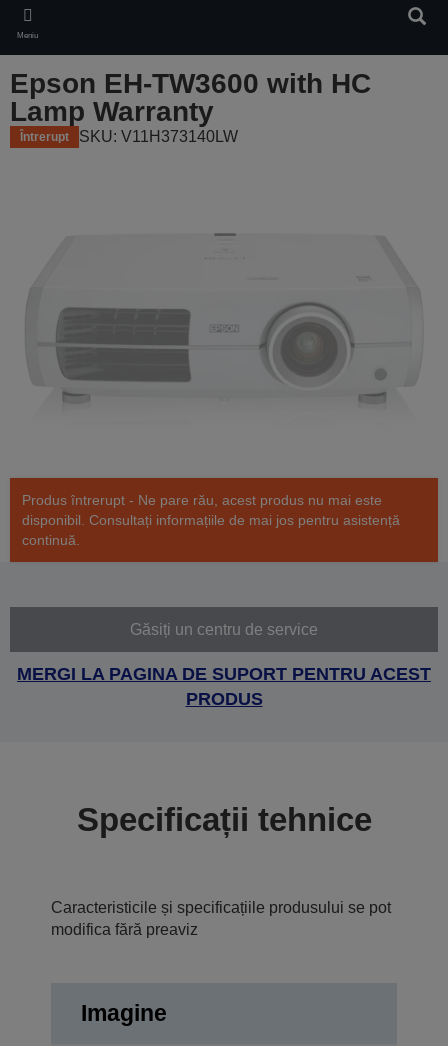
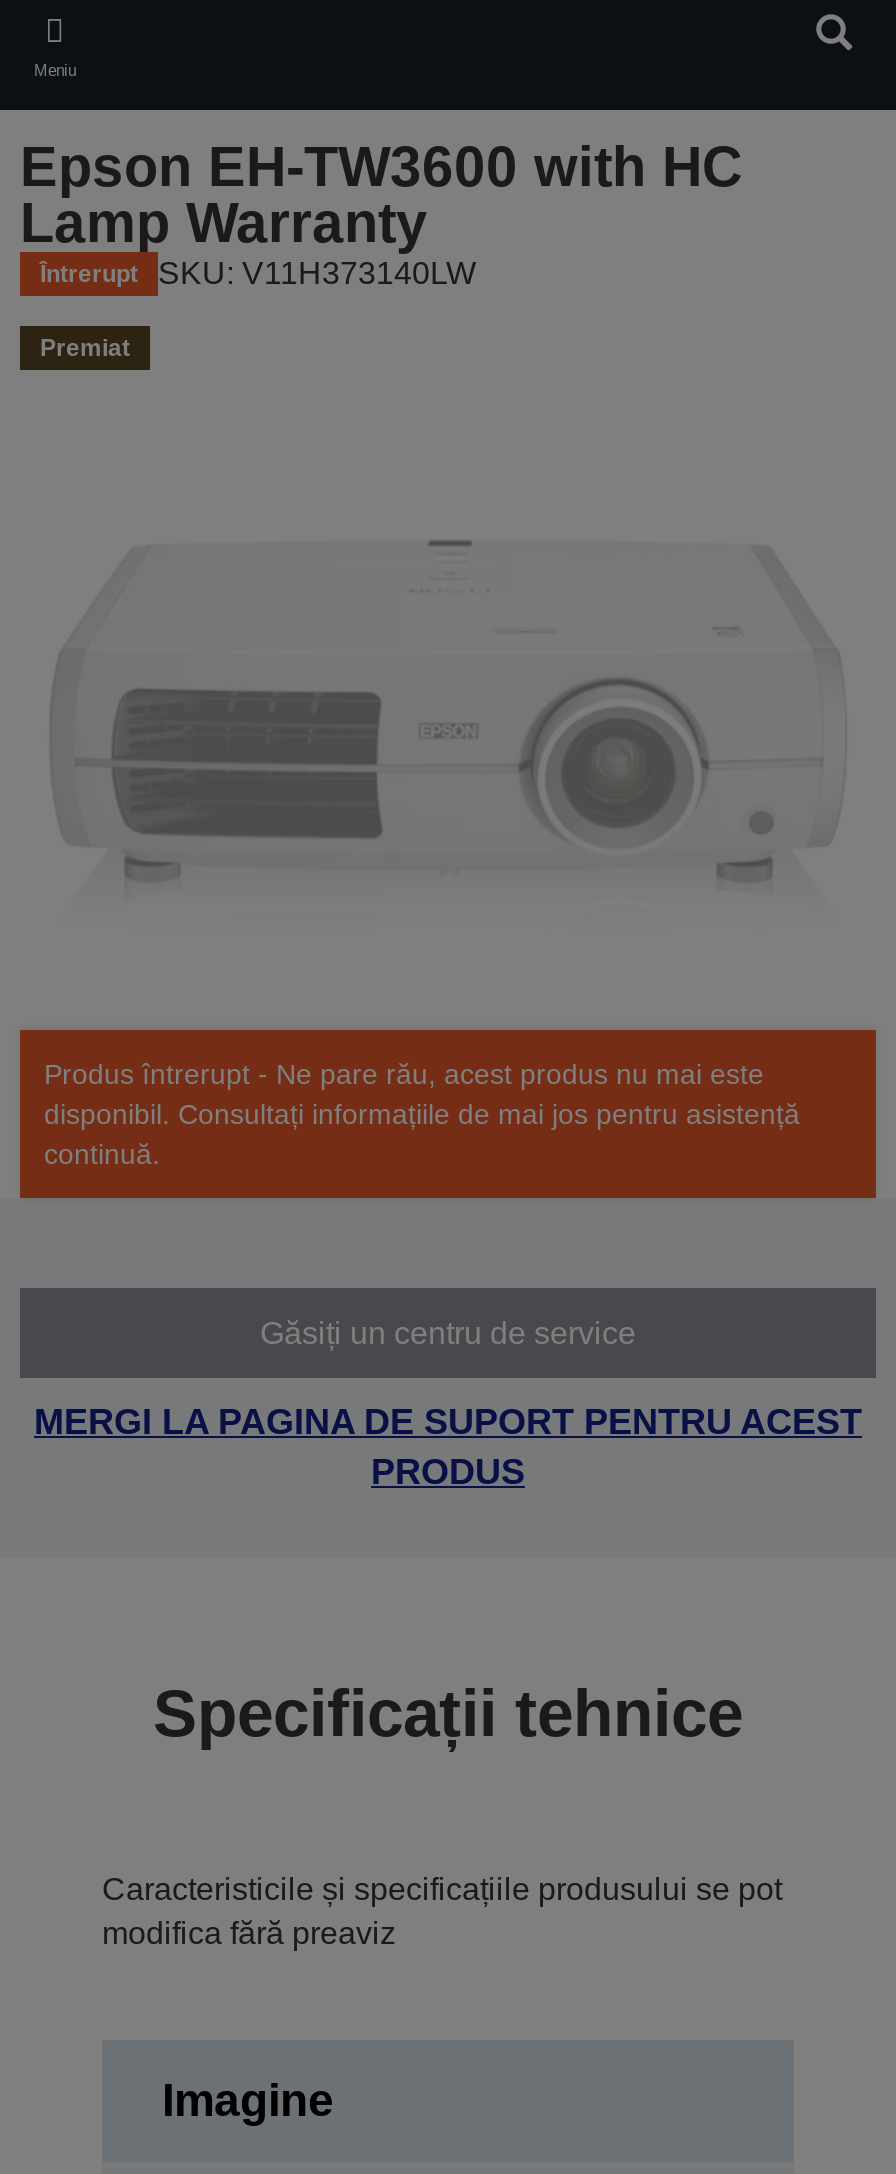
+ Premiat
